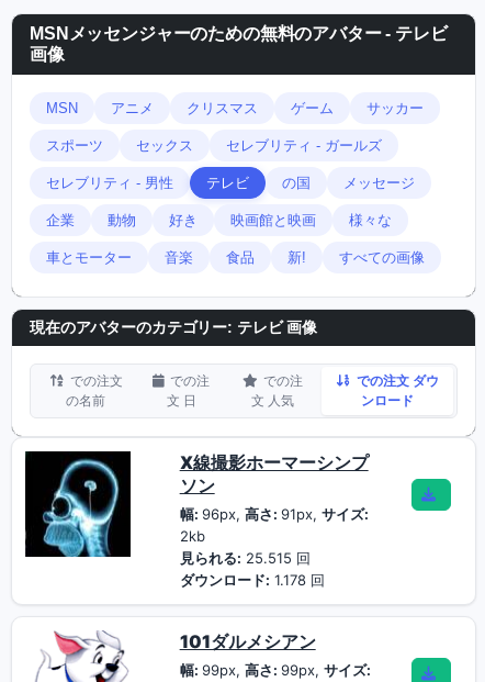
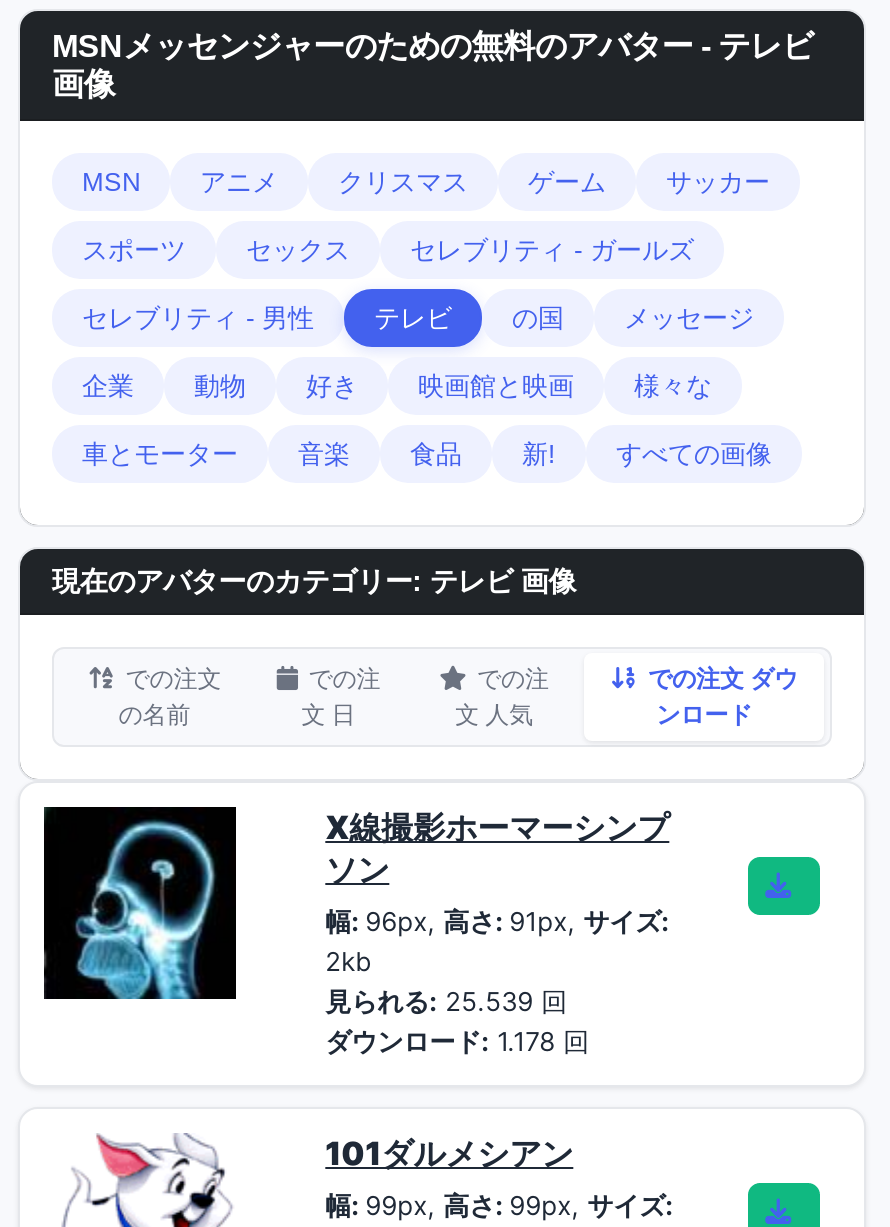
- 見られる: 25.515 回
+ 見られる: 25.539 回
